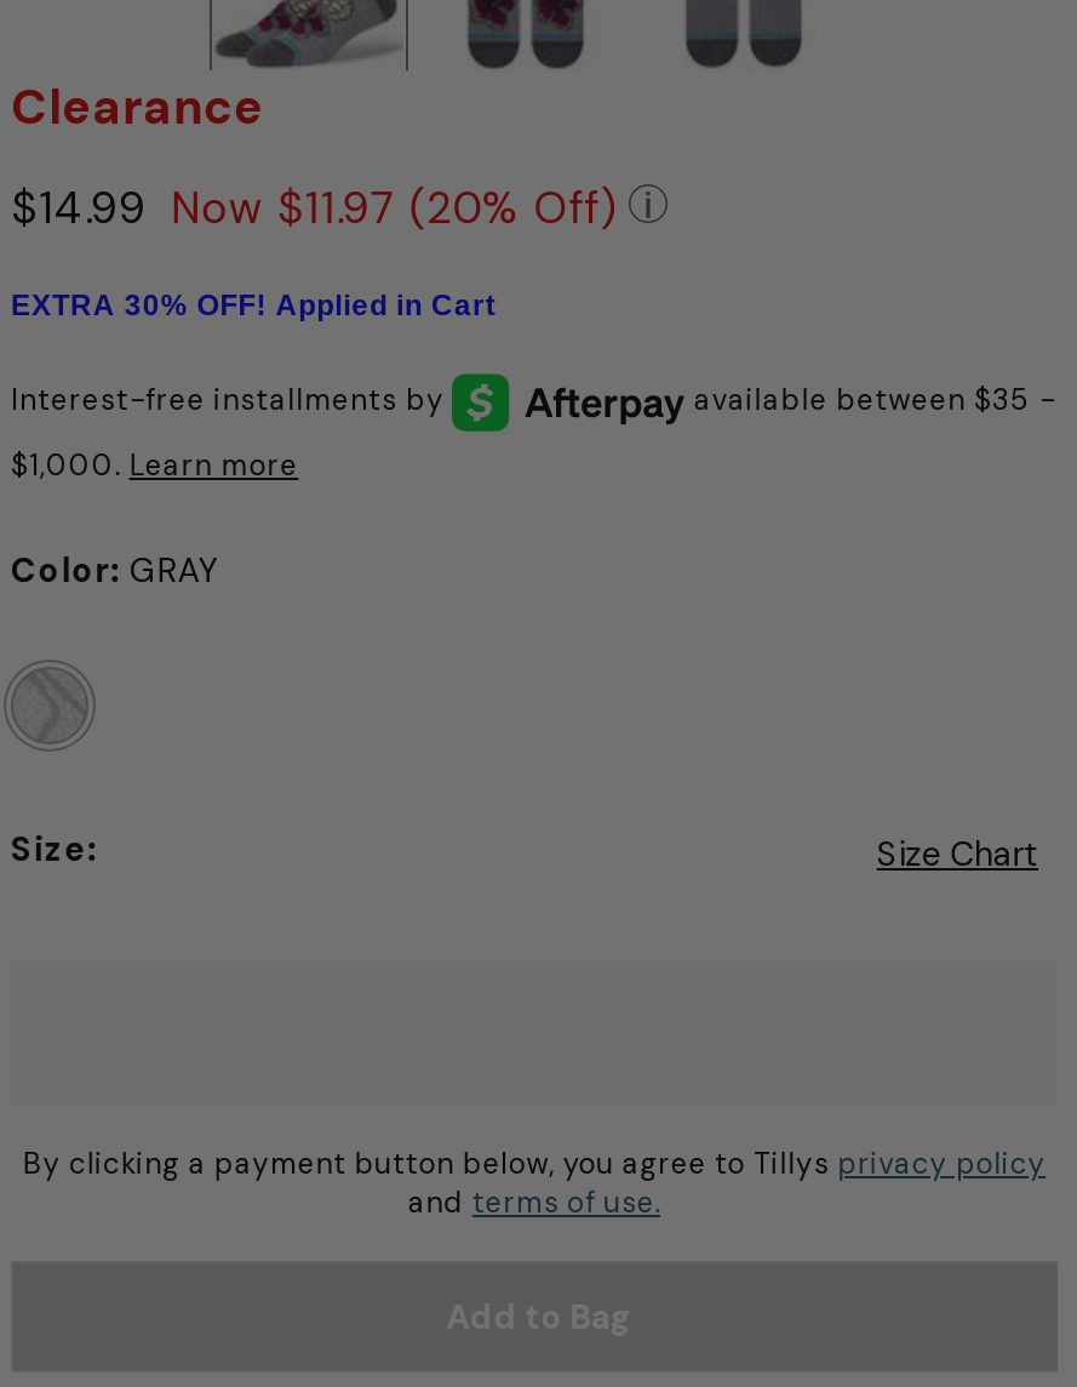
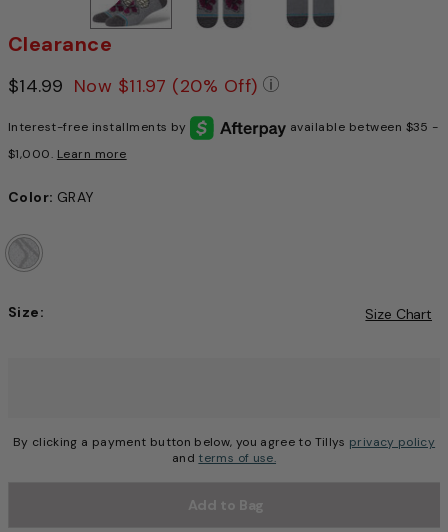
- EXTRA 30% OFF! Applied in Cart
